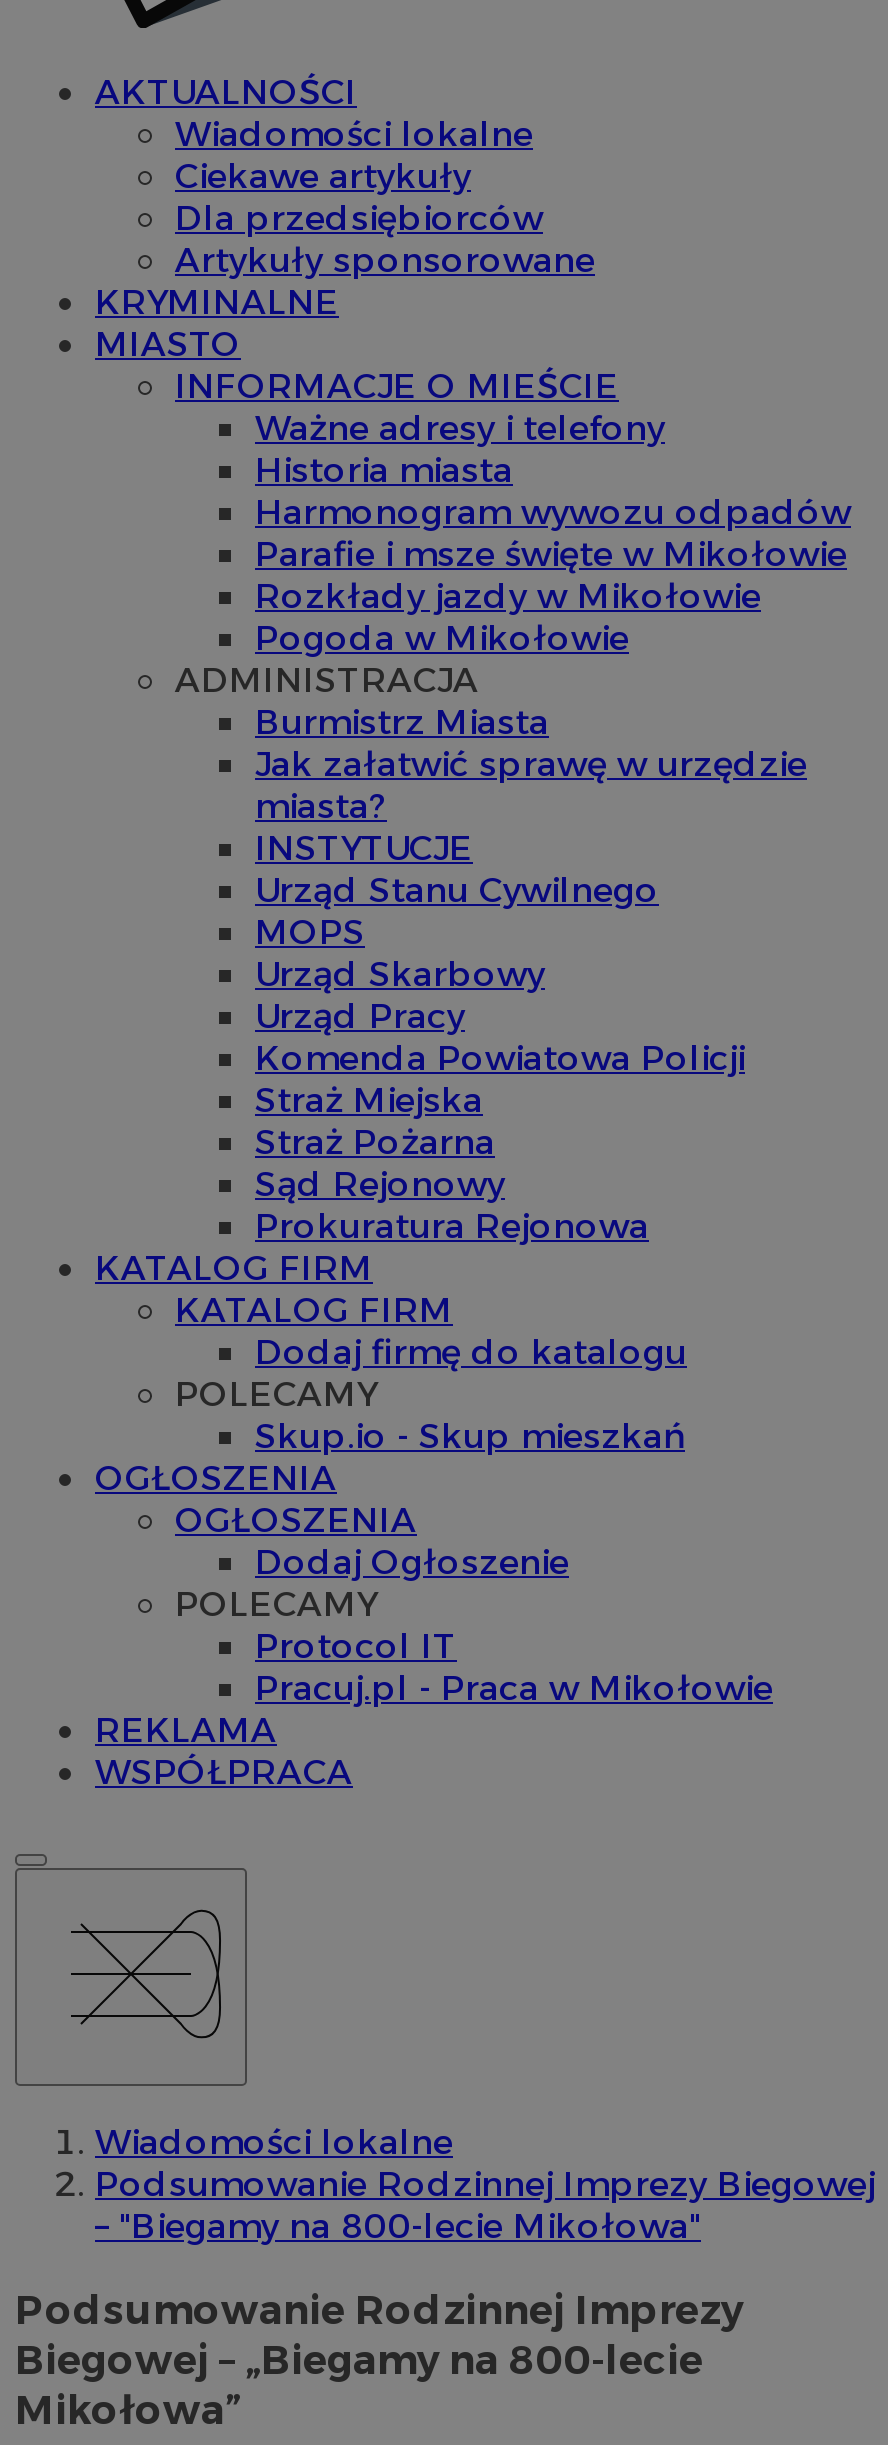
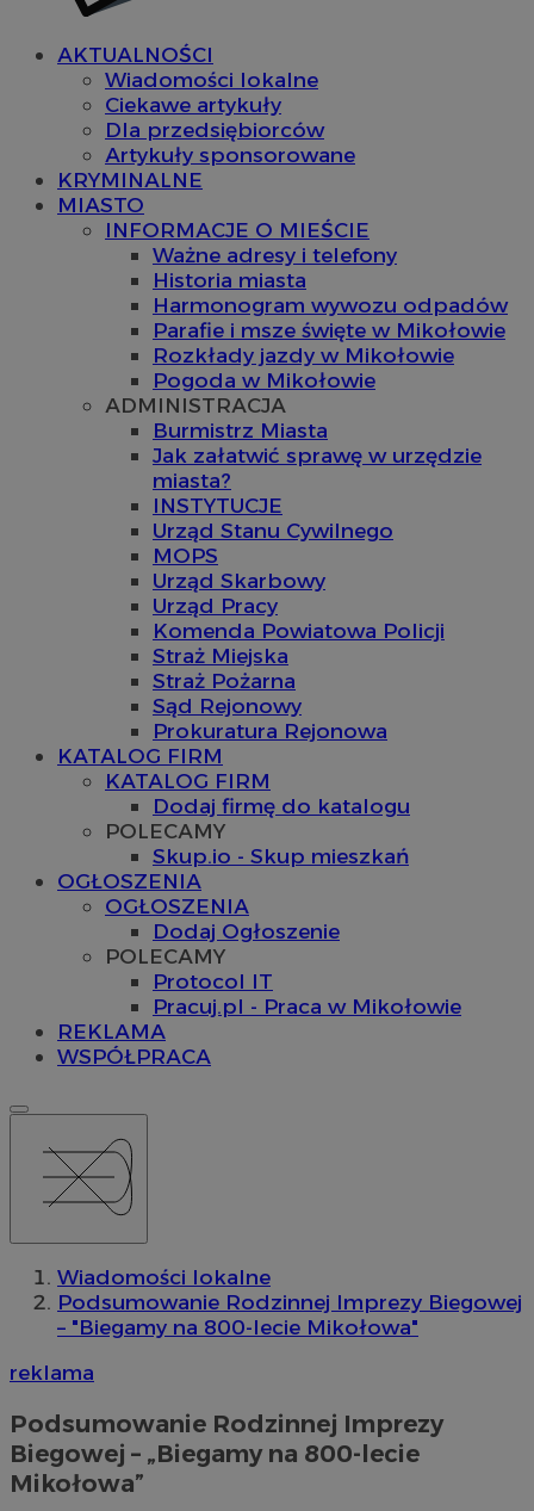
+ reklama
